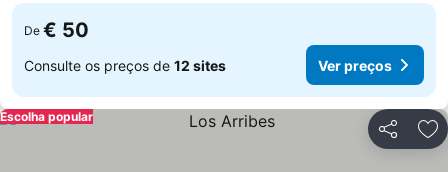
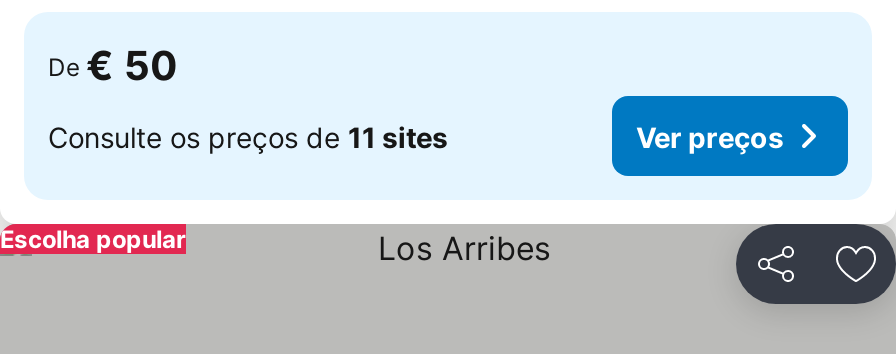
- Consulte os preços de 12 sites
+ Consulte os preços de 11 sites
